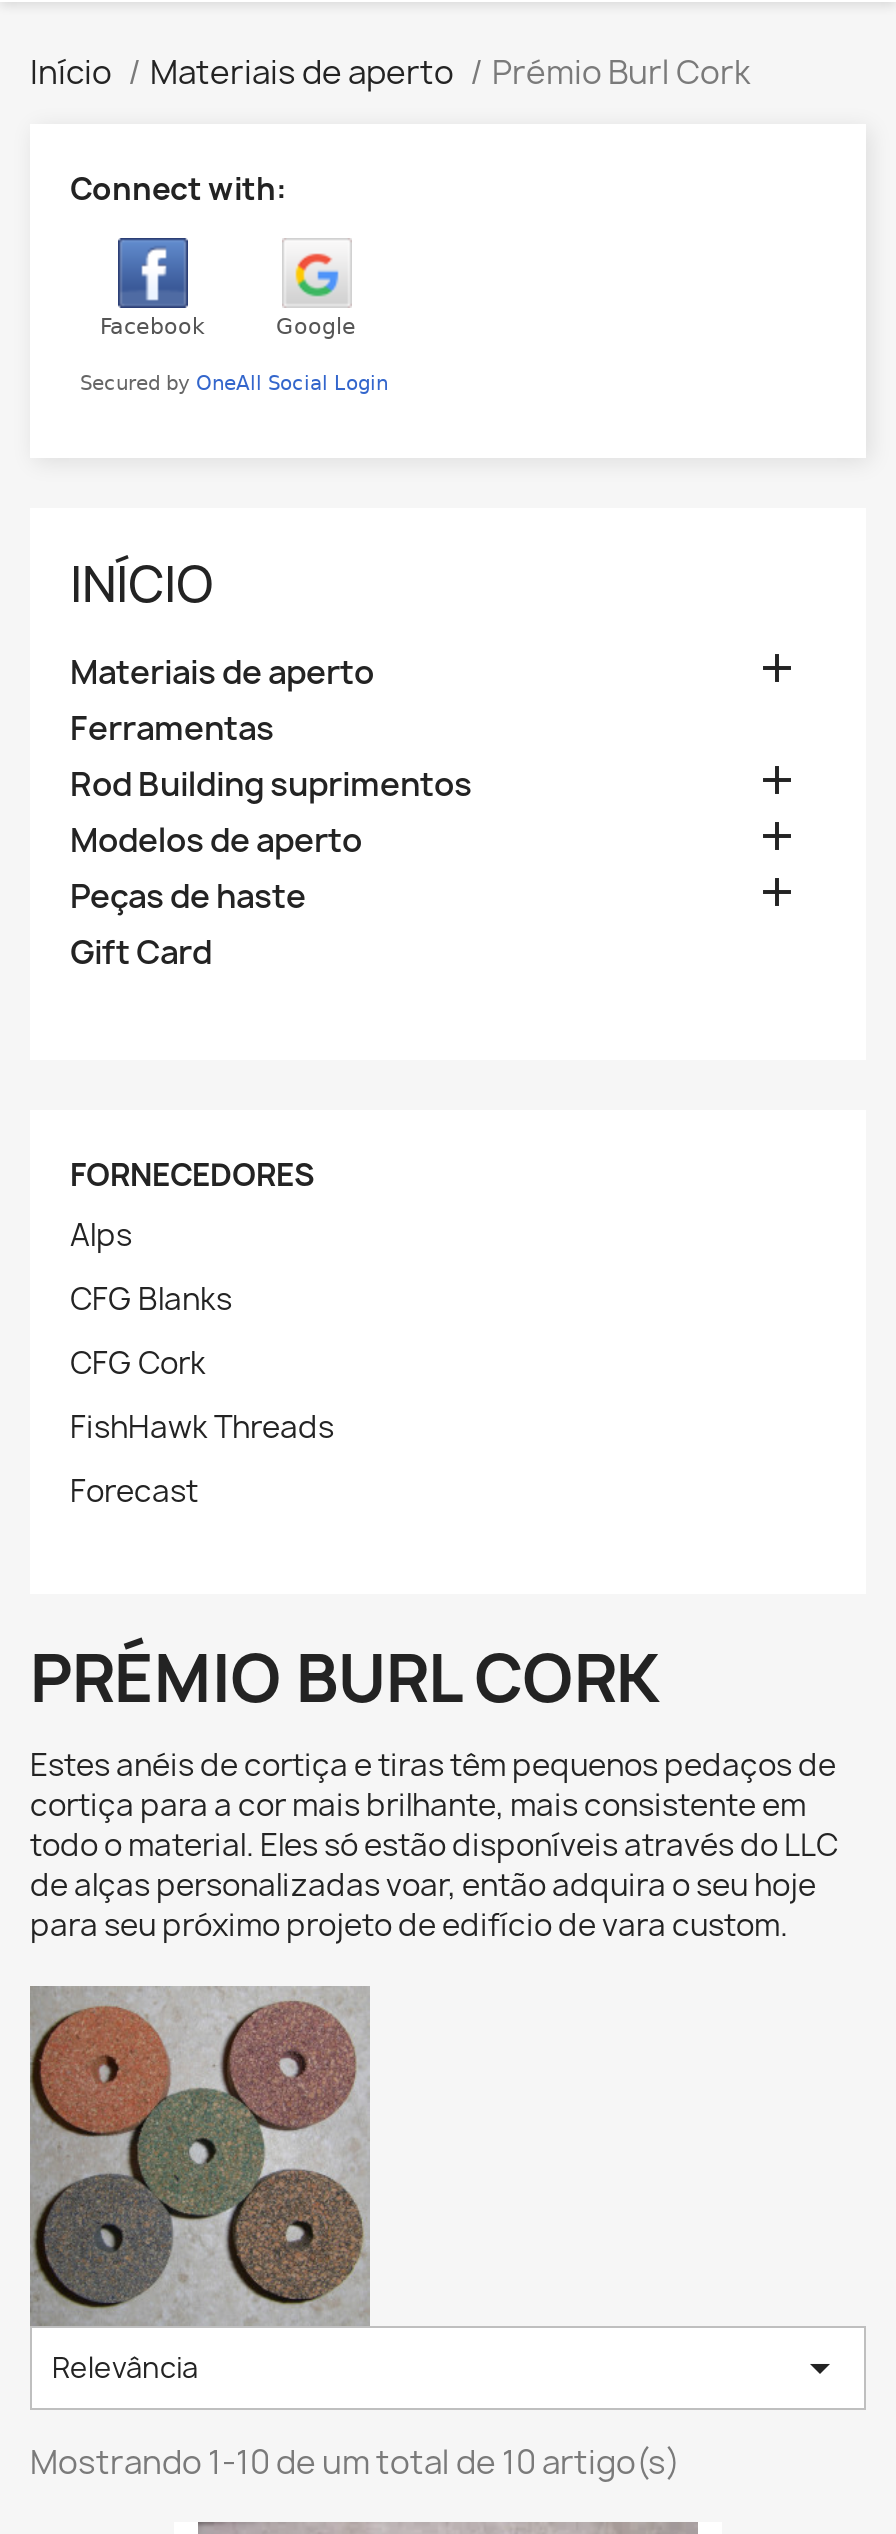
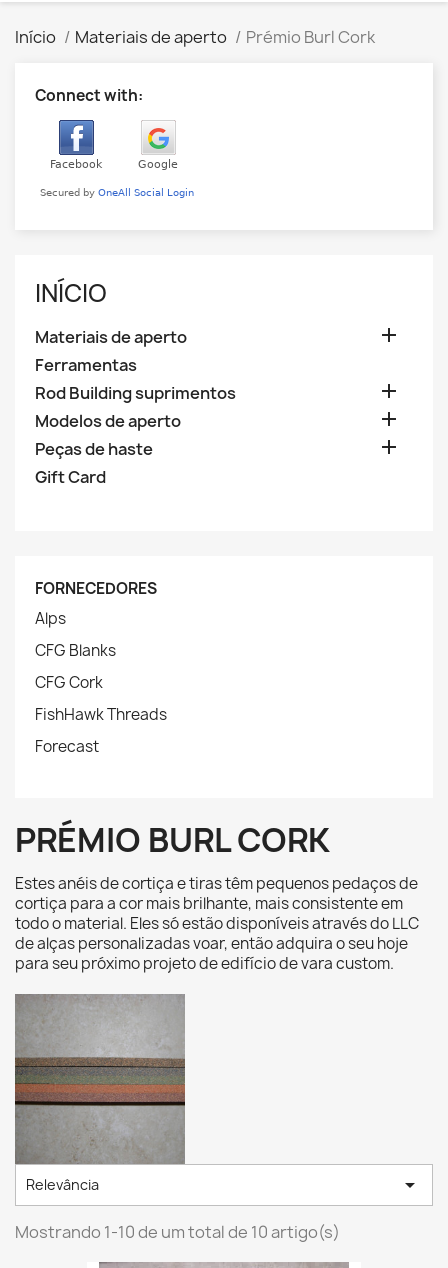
- [image]
+ [image]
